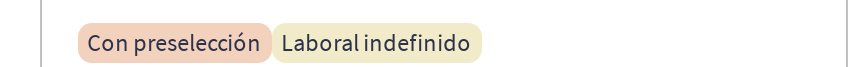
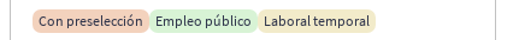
- Laboral indefinido
+ Empleo público
+ Laboral temporal
